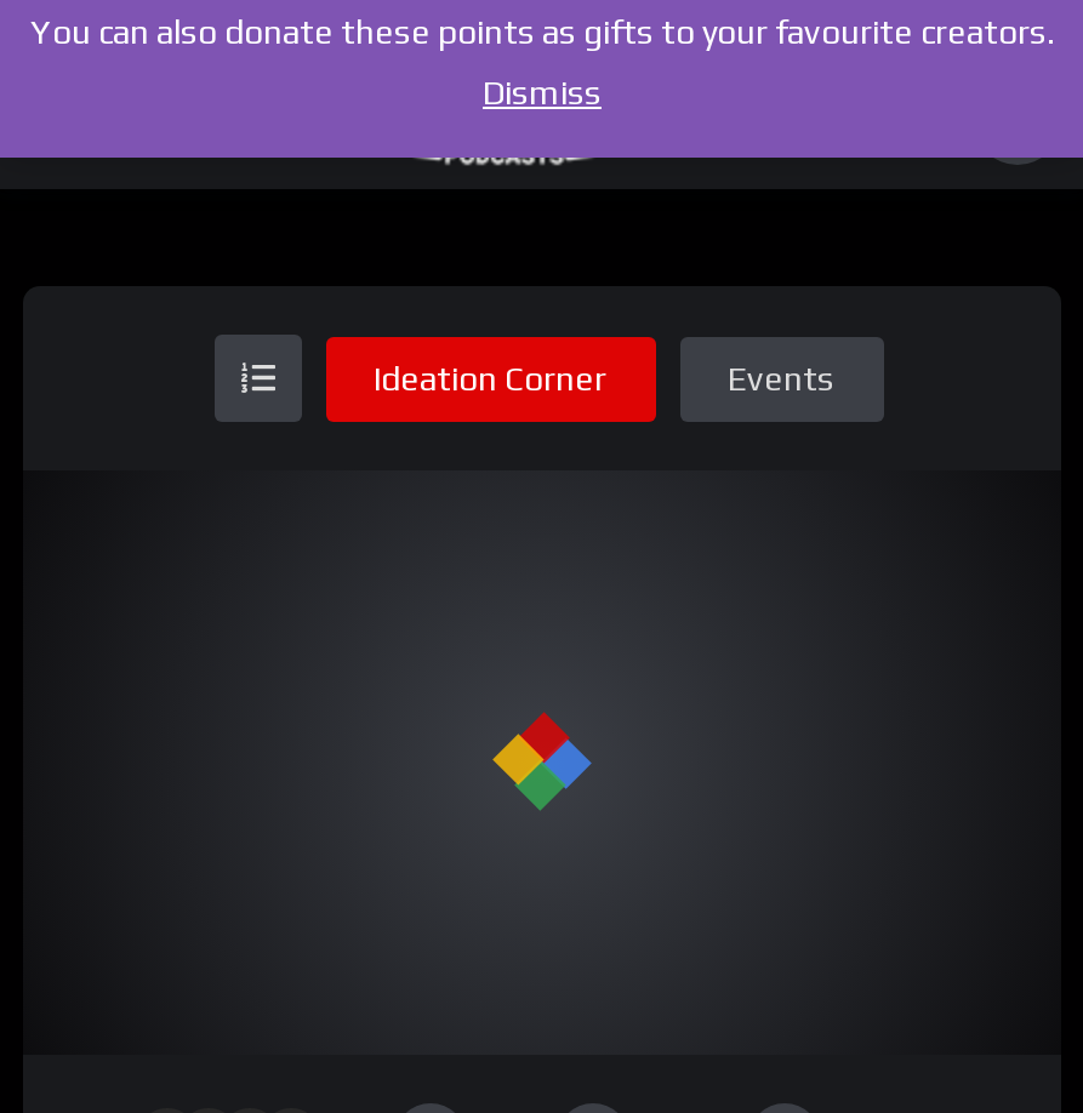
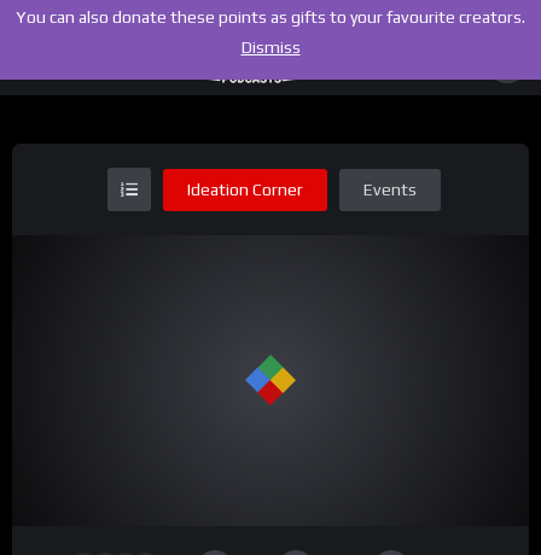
- [image]
+ [image]
